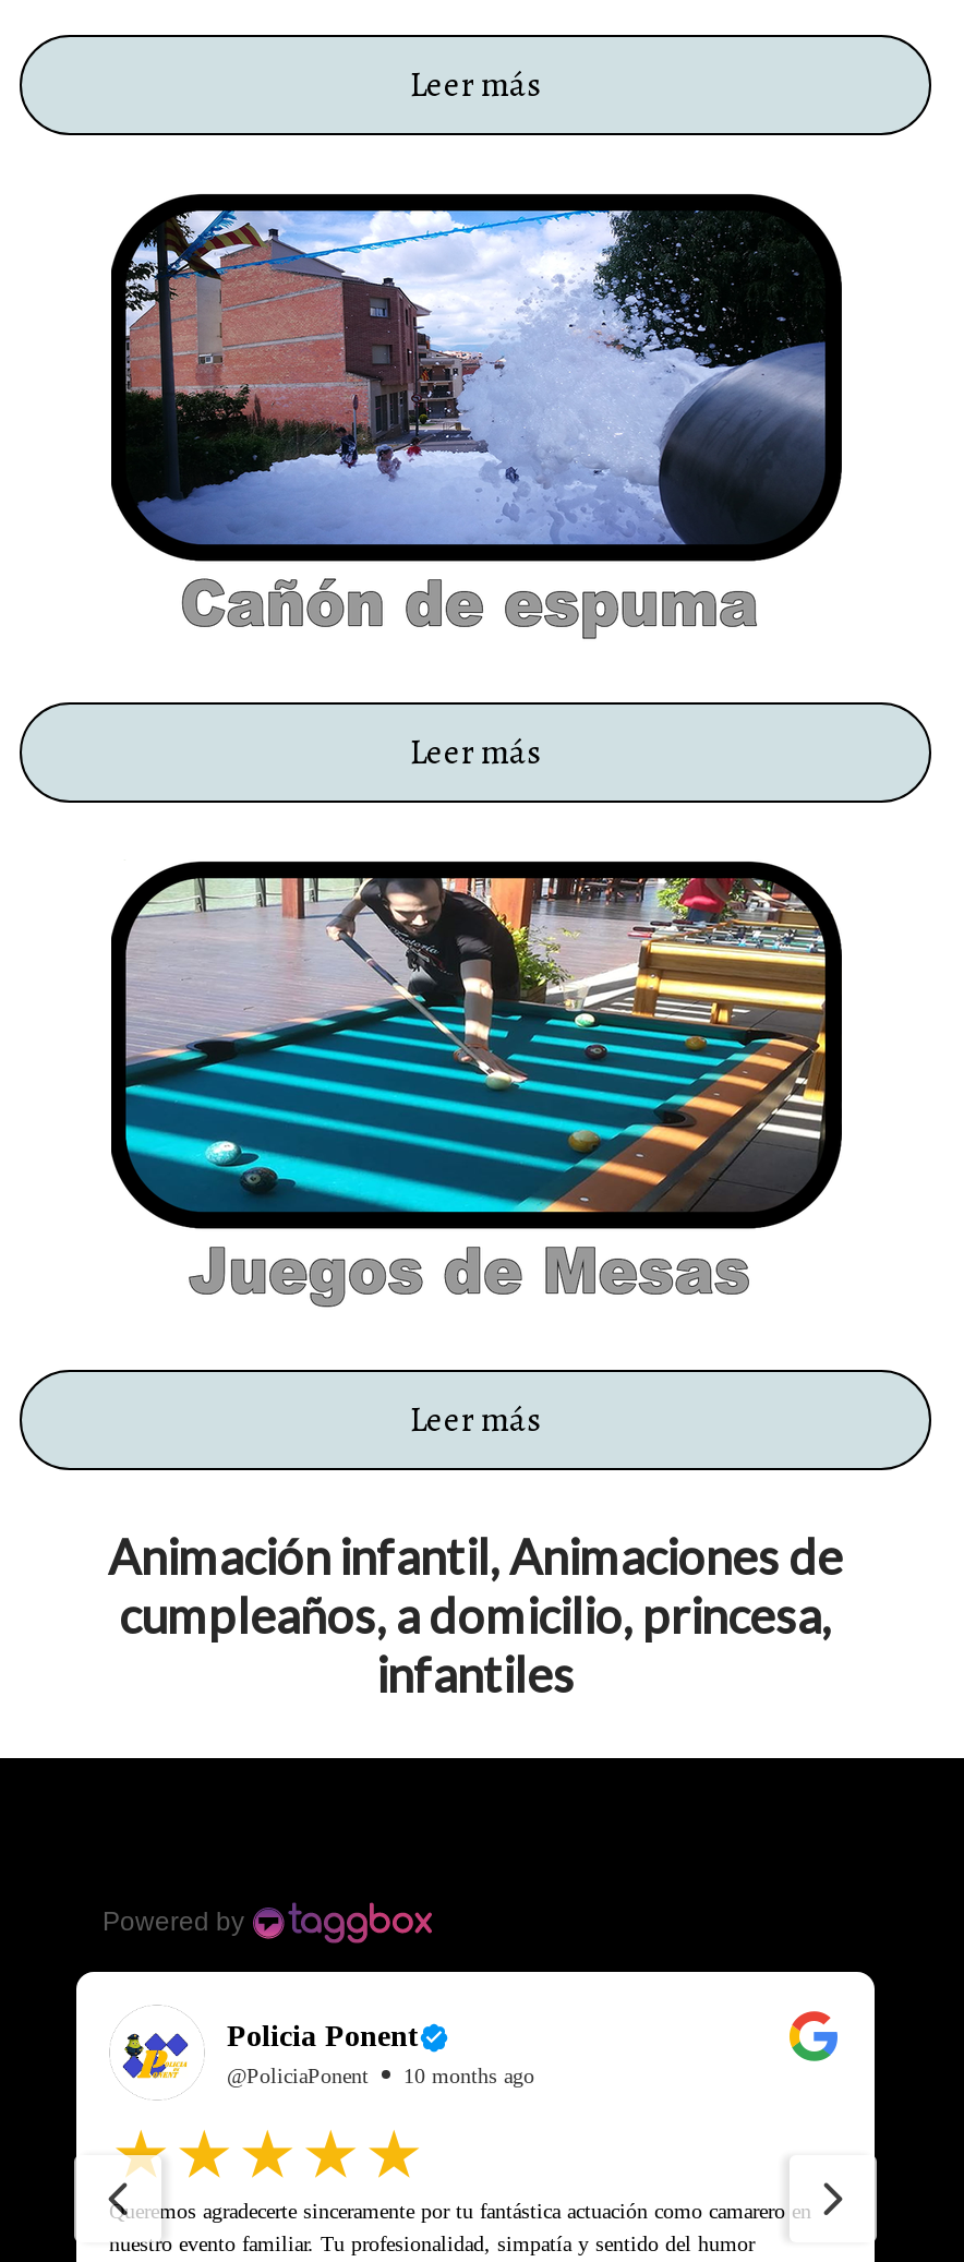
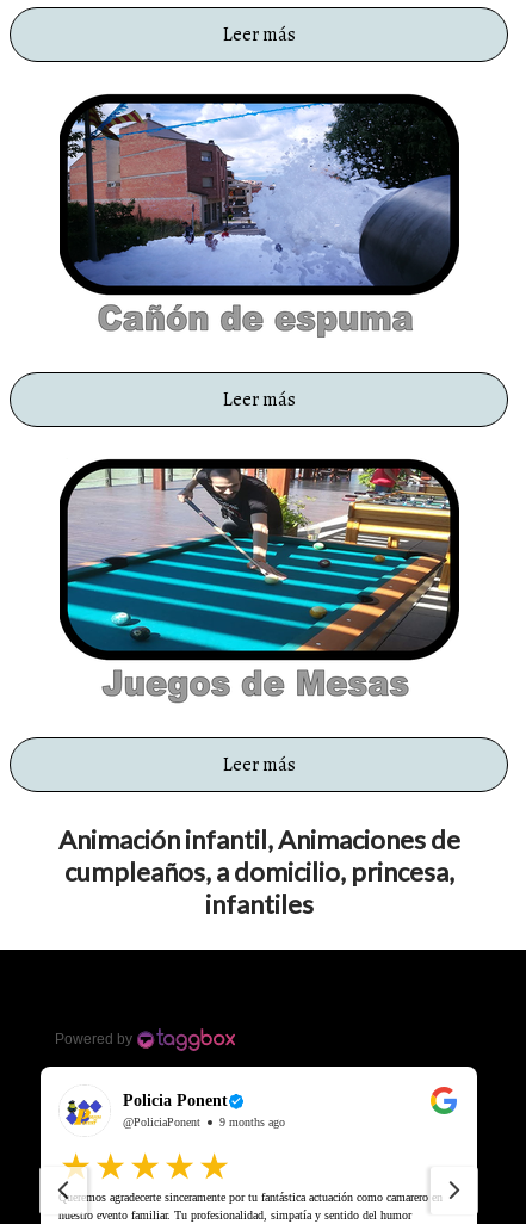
- @PoliciaPonent 10 months ago
+ @PoliciaPonent 9 months ago
